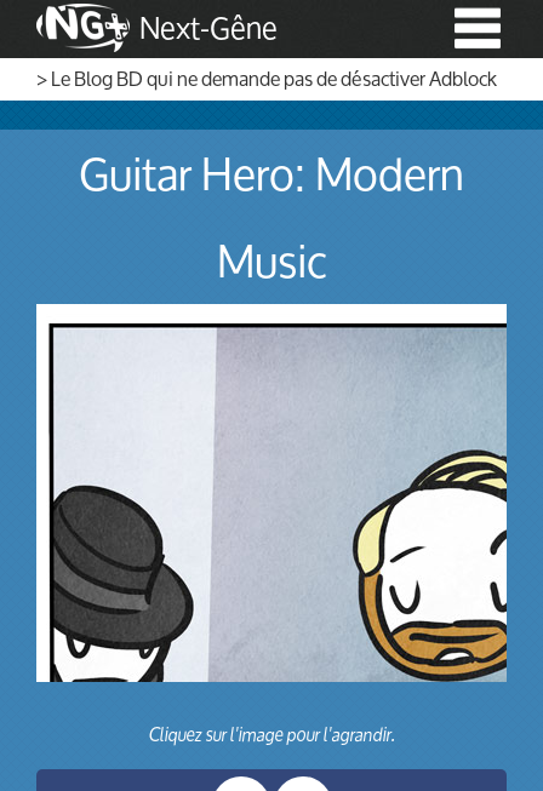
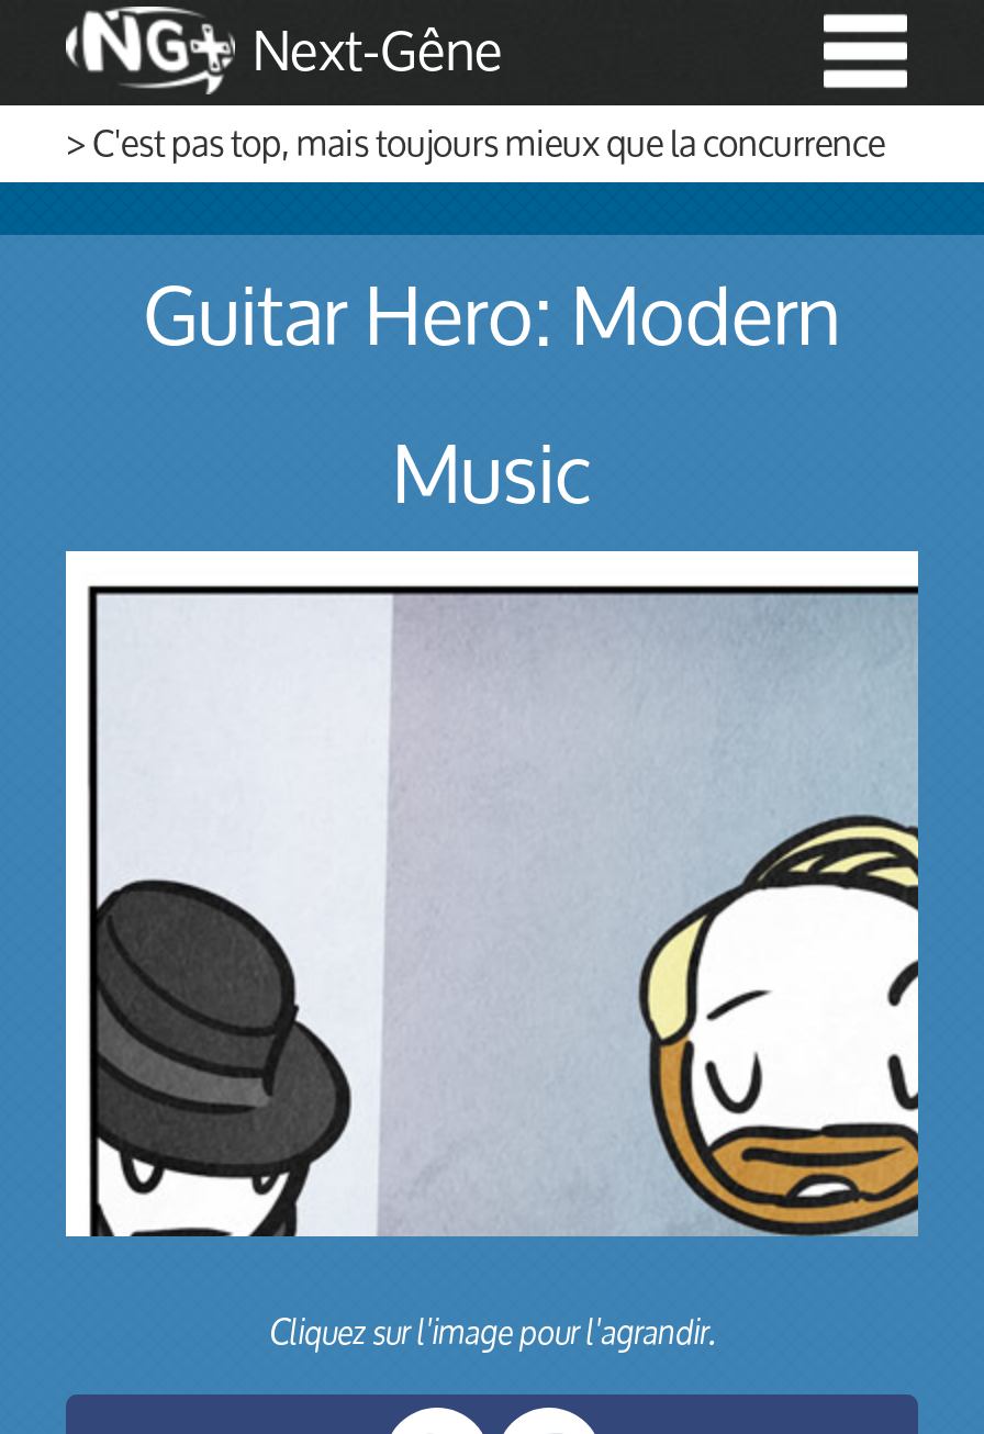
- > Le Blog BD qui ne demande pas de désactiver Adblock
+ > C'est pas top, mais toujours mieux que la concurrence
